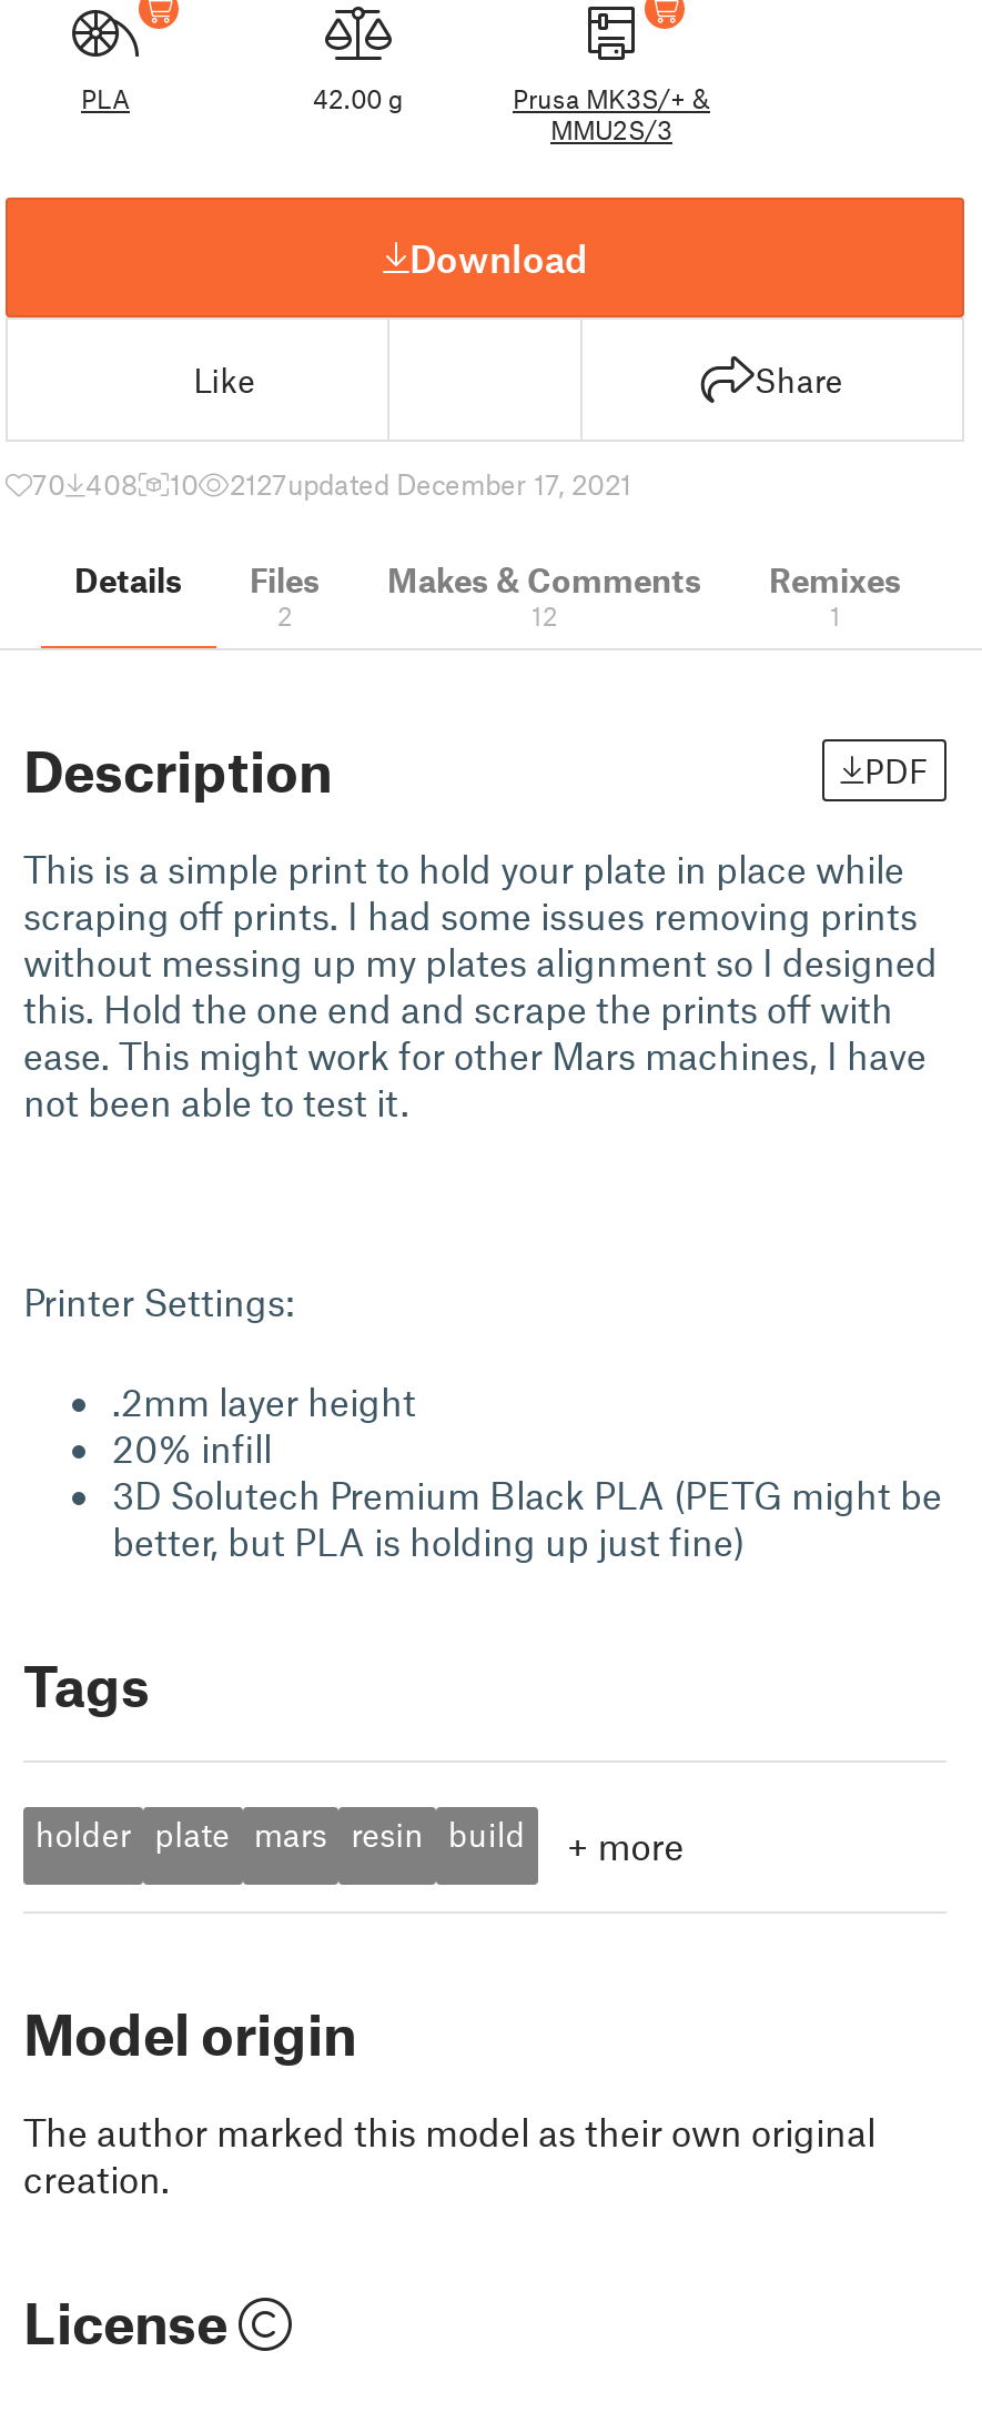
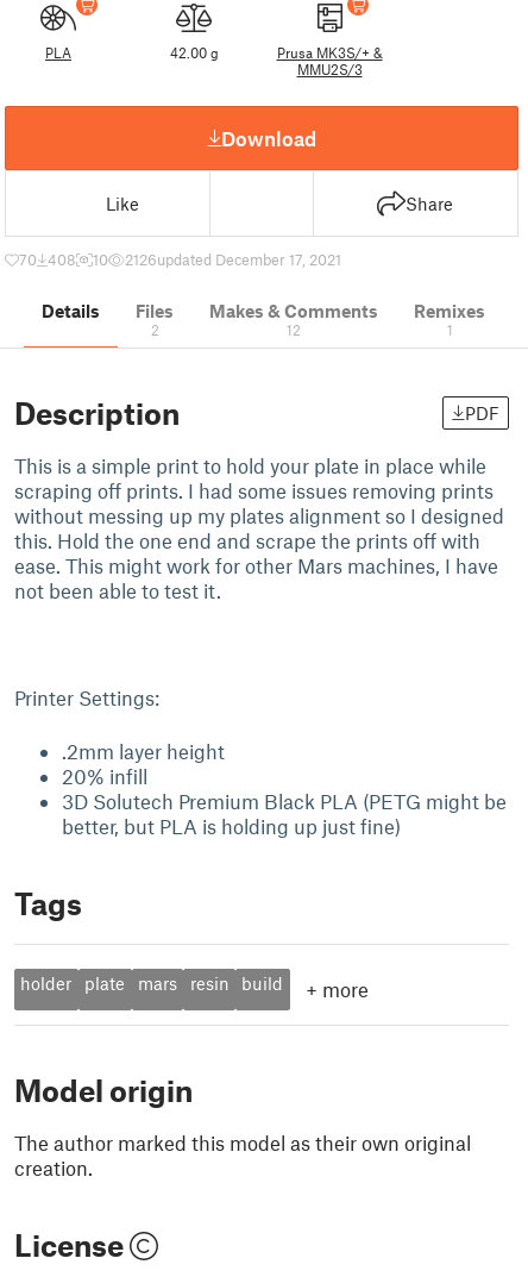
- 2127updated December 17, 2021
+ 2126updated December 17, 2021
